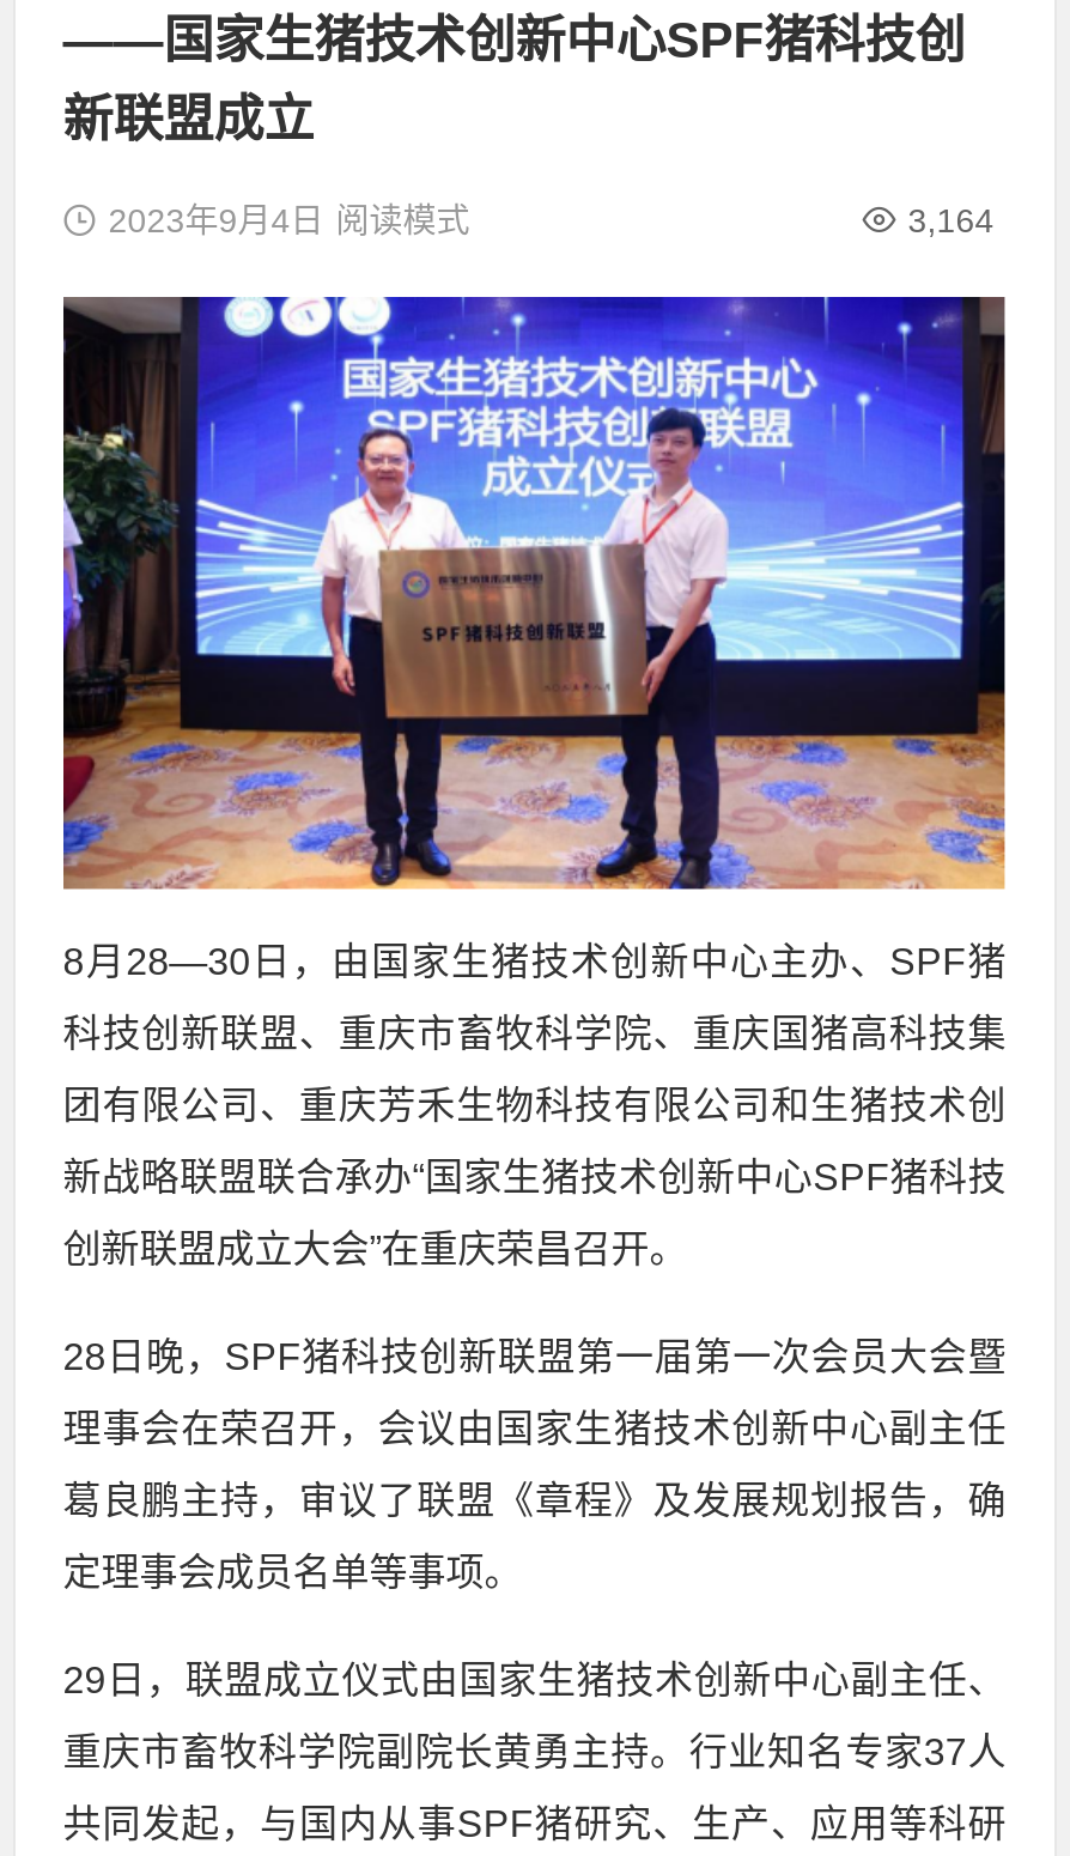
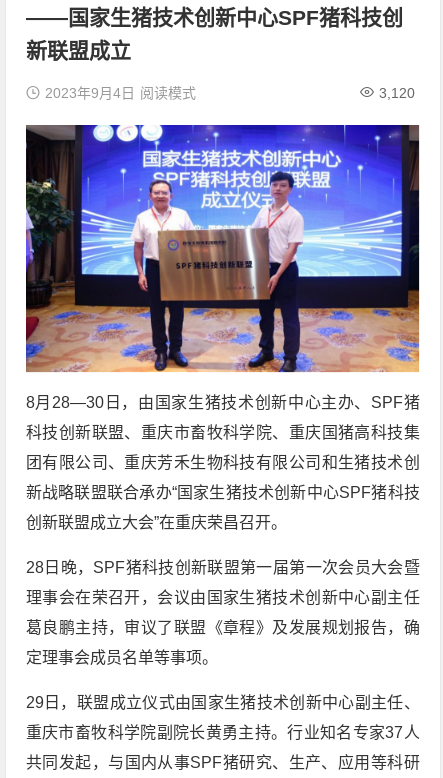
- 3,164
+ 3,120
